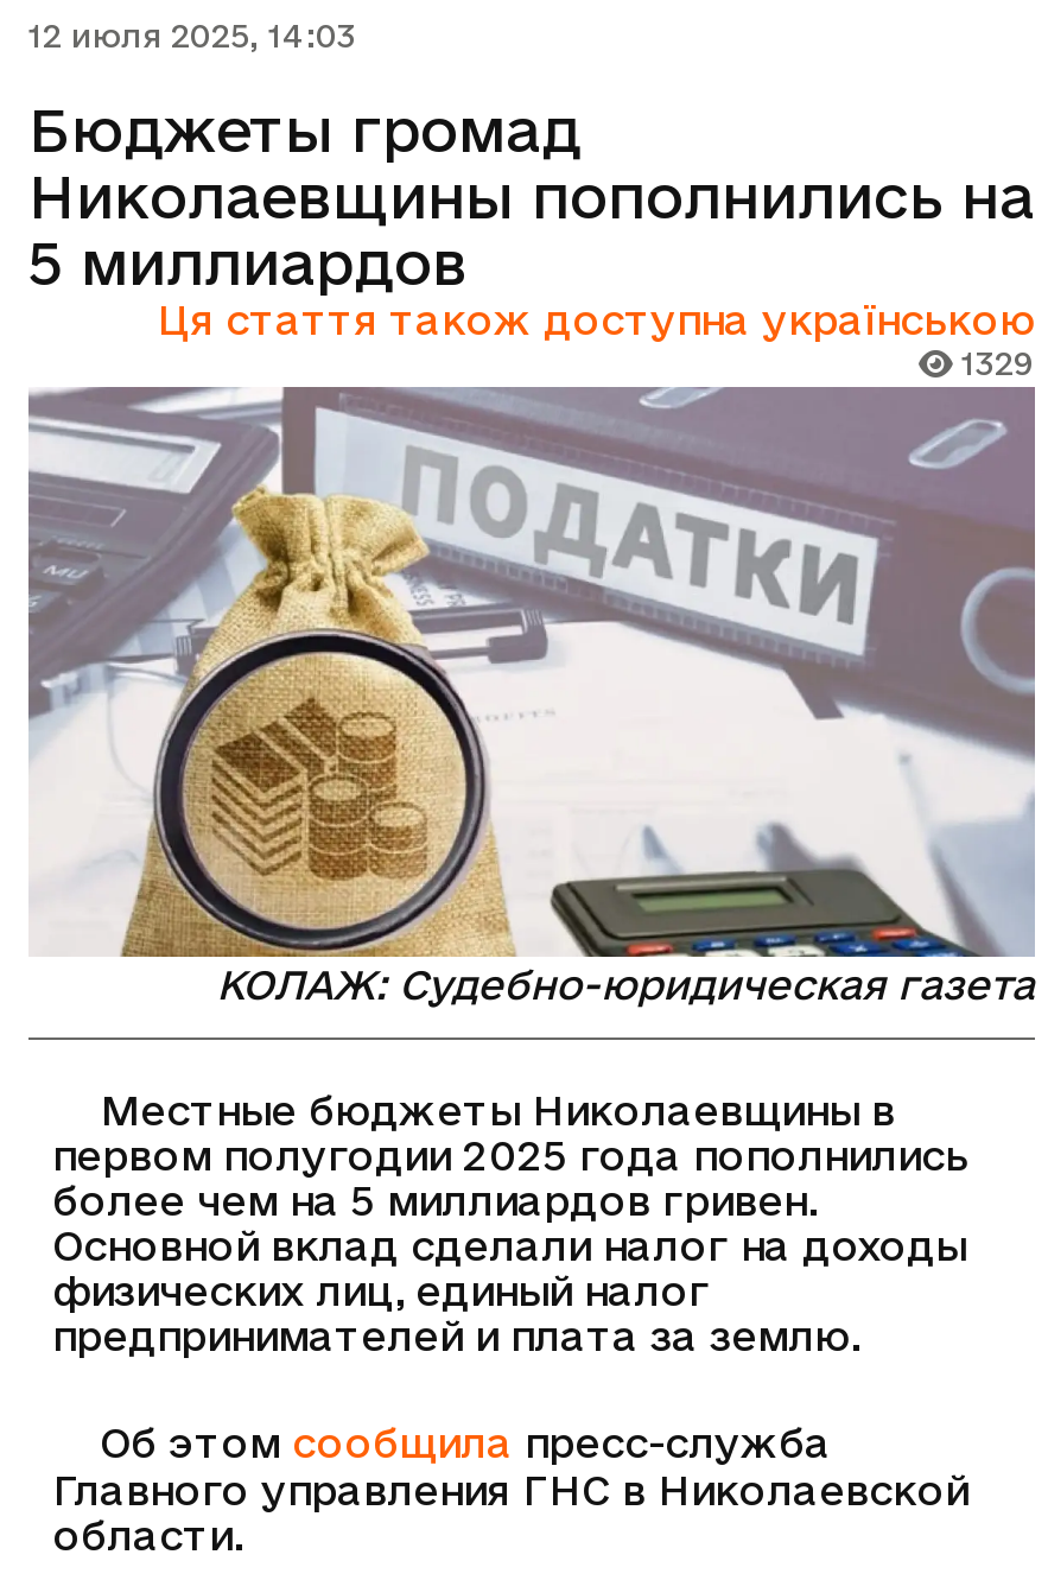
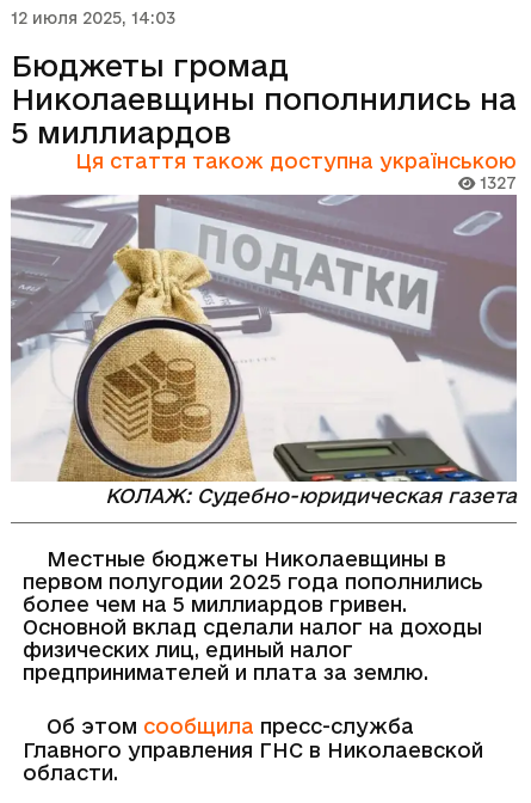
- 1329
+ 1327
